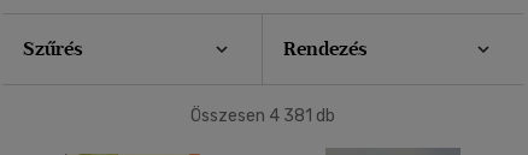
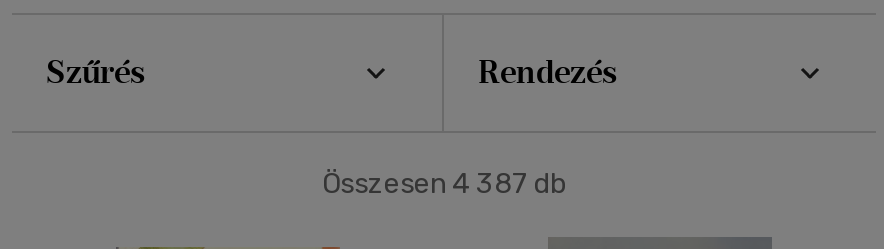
- Összesen 4 381 db
+ Összesen 4 387 db
